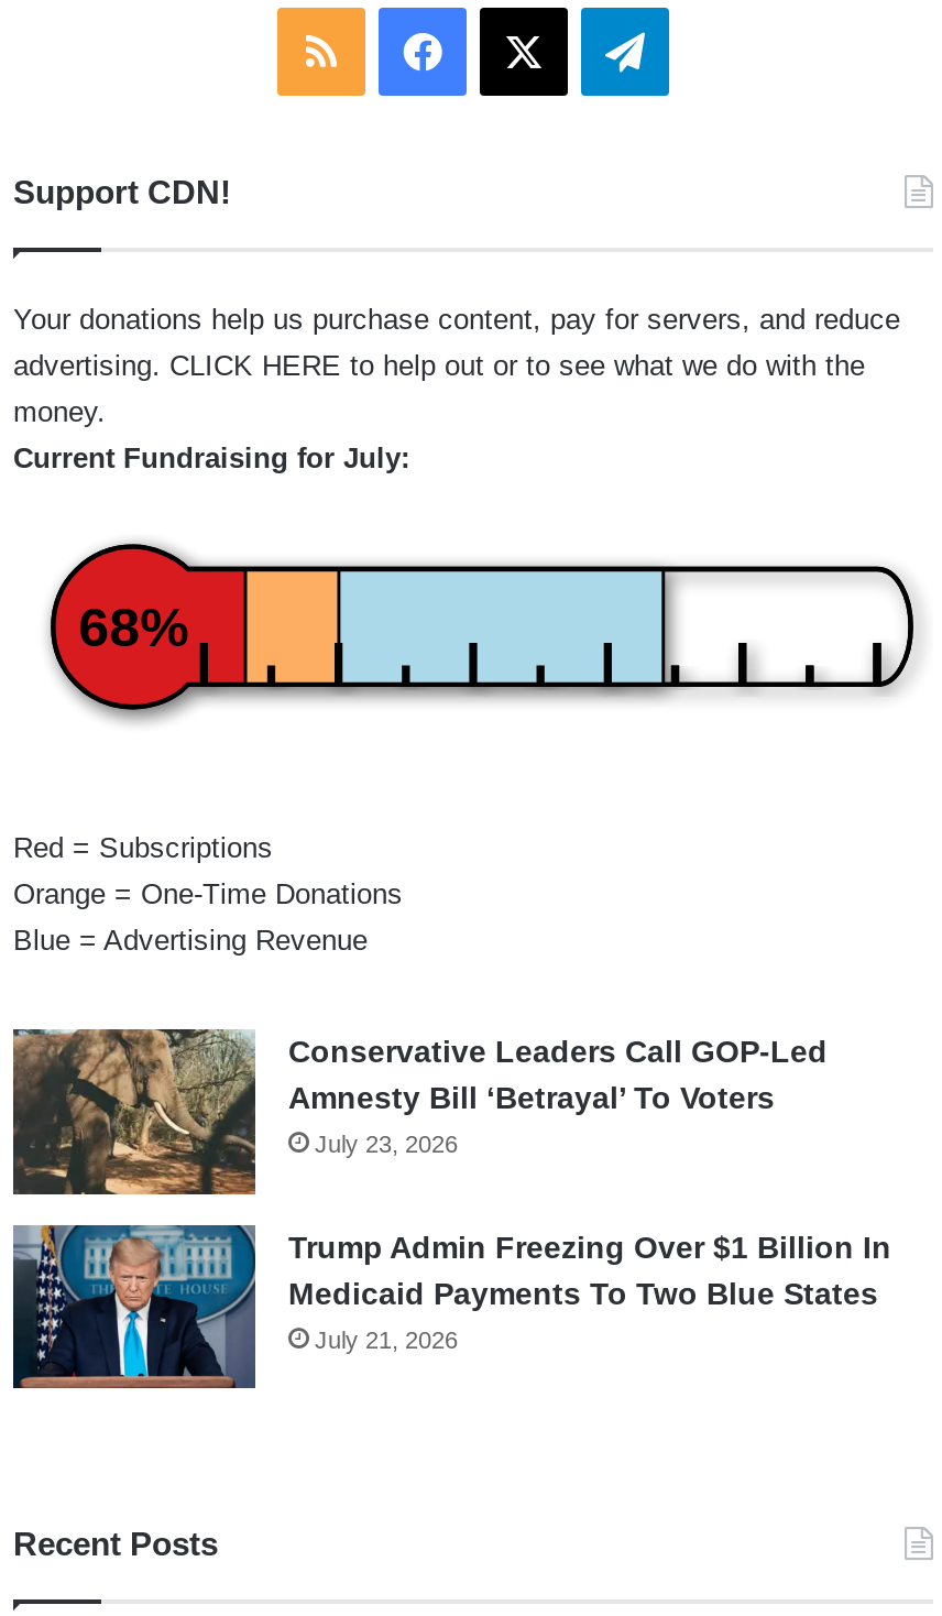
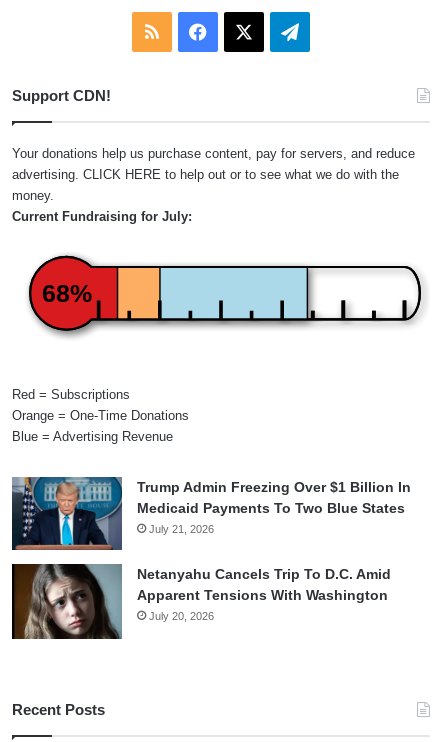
- [image]
- Conservative Leaders Call GOP-Led
- Amnesty Bill ‘Betrayal’ To Voters
- July 23, 2026

moved up: [image] | Trump Admin Freezing Over $1 Billion In | Medicaid Payments To Two Blue States | July 21, 2026

+ [image]
+ Netanyahu Cancels Trip To D.C. Amid
+ Apparent Tensions With Washington
+ July 20, 2026
